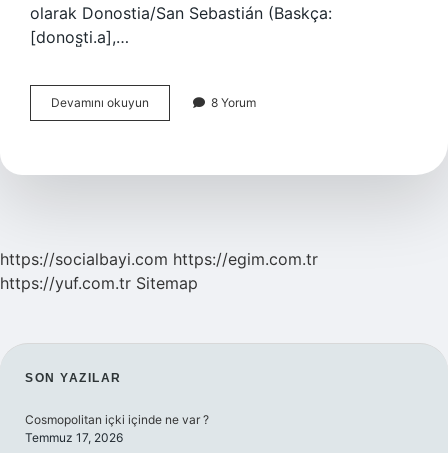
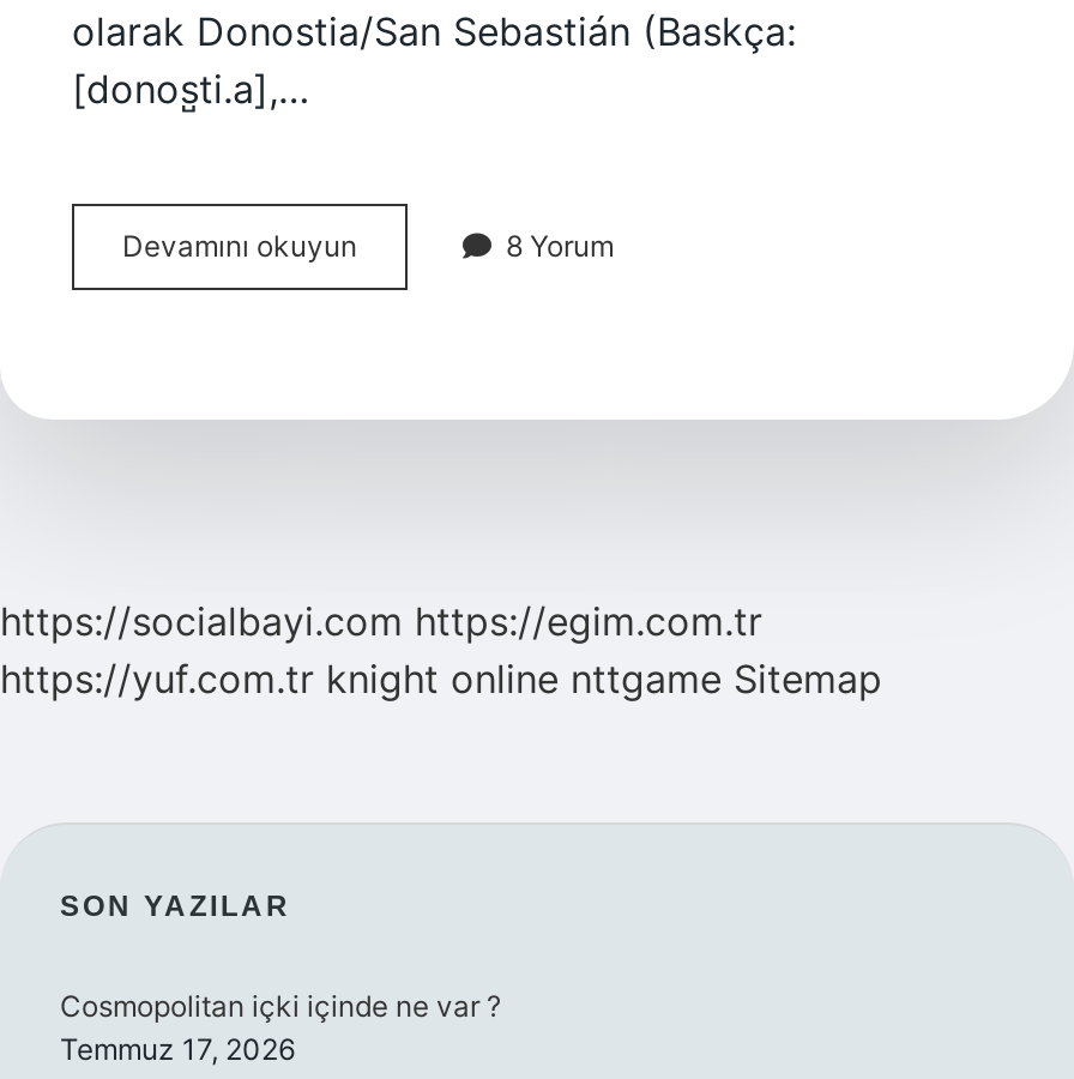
- https://yuf.com.tr Sitemap
+ https://yuf.com.tr knight online nttgame Sitemap
